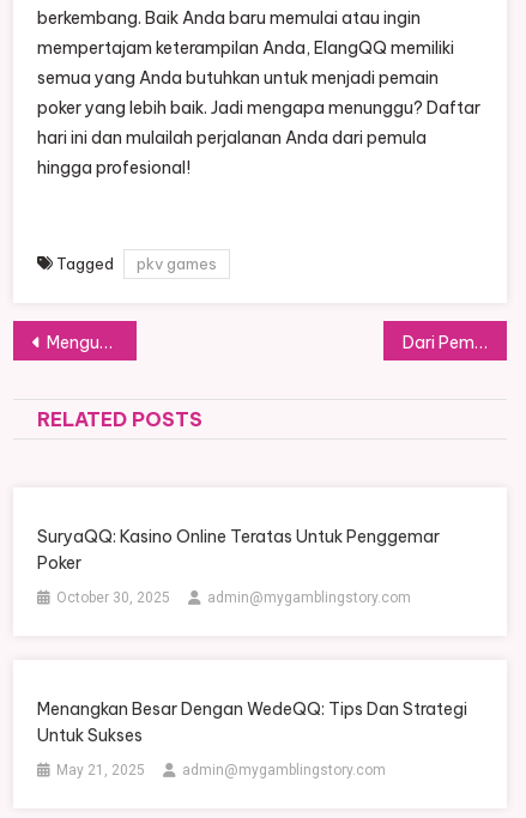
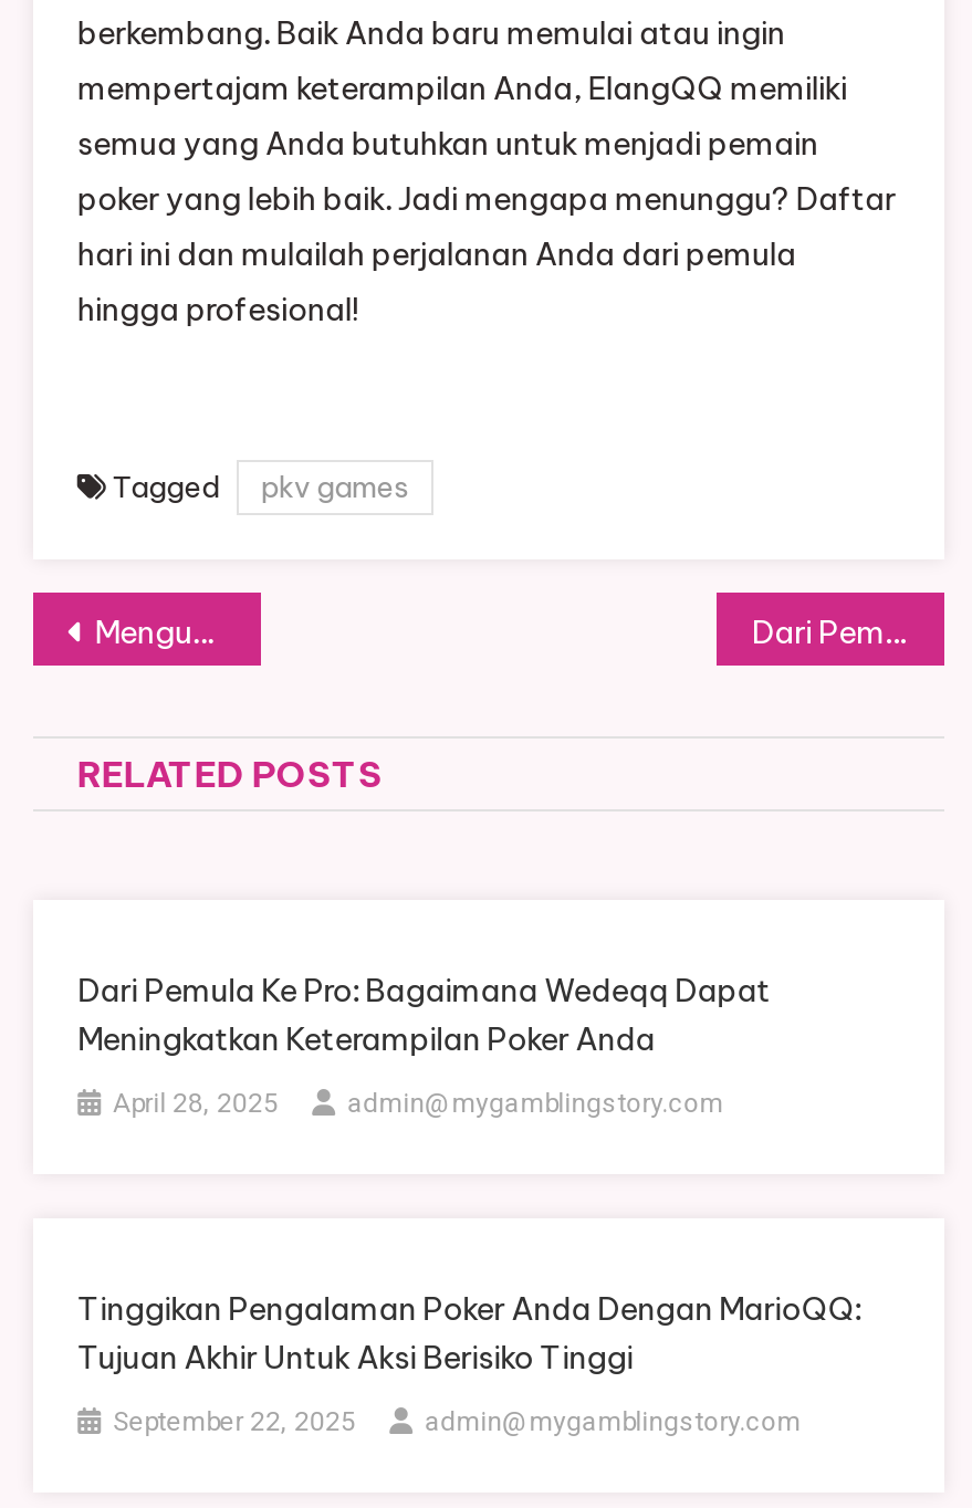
- SuryaQQ: Kasino Online Teratas Untuk Penggemar
- Poker
+ Dari Pemula Ke Pro: Bagaimana Wedeqq Dapat
+ Meningkatkan Keterampilan Poker Anda

- October 30, 2025
+ April 28, 2025

- Menangkan Besar Dengan WedeQQ: Tips Dan Strategi
- Untuk Sukses
+ Tinggikan Pengalaman Poker Anda Dengan MarioQQ:
+ Tujuan Akhir Untuk Aksi Berisiko Tinggi

- May 21, 2025
+ September 22, 2025
